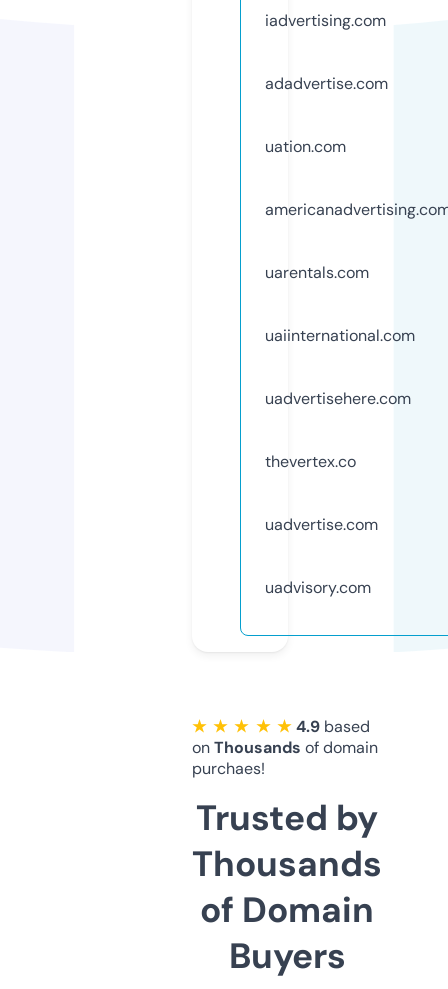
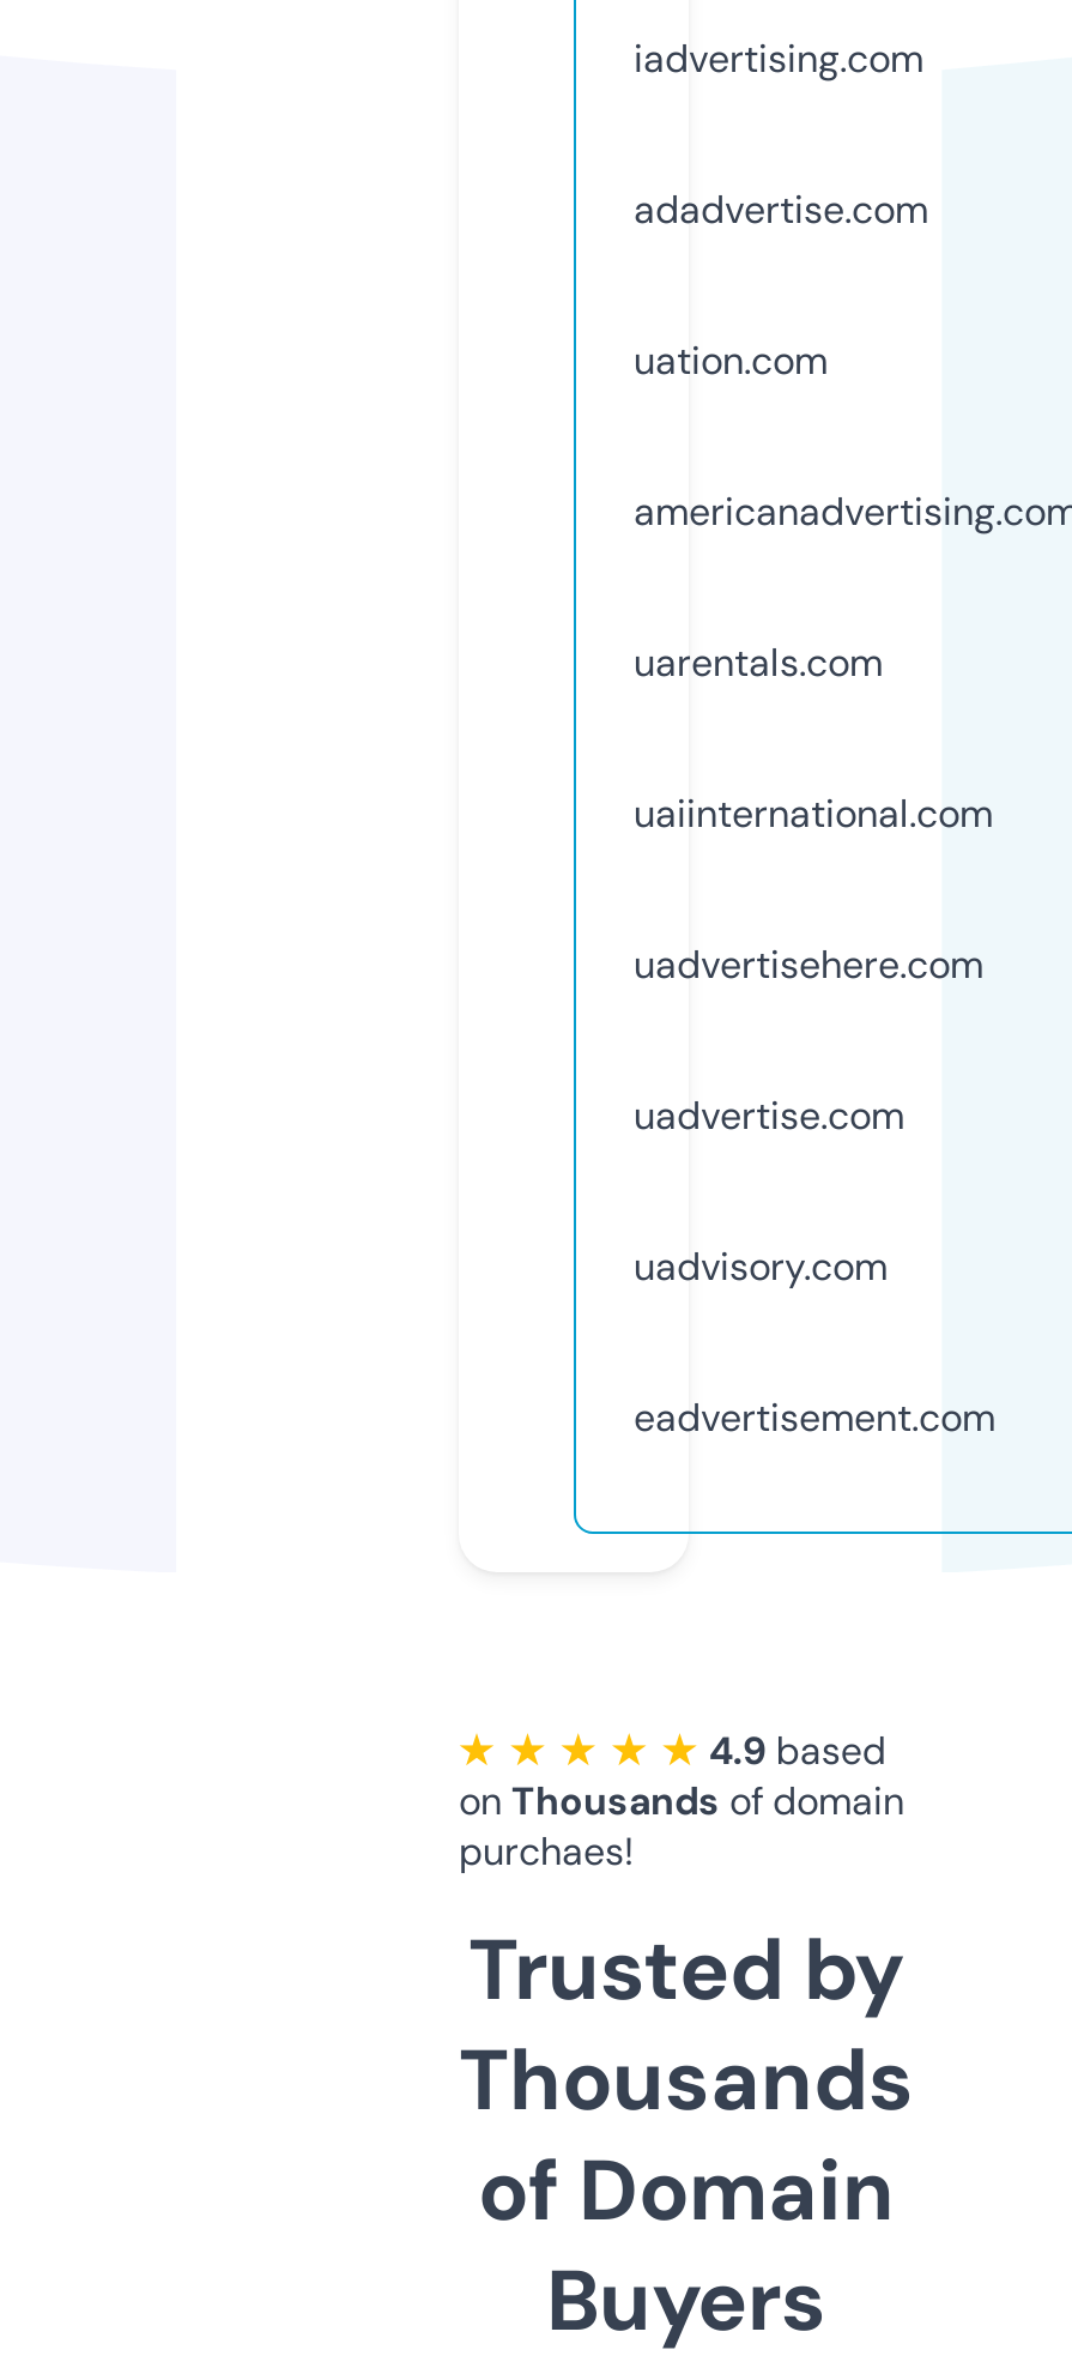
- thevertex.co

moved up: uadvertise.com | uadvisory.com

+ eadvertisement.com
